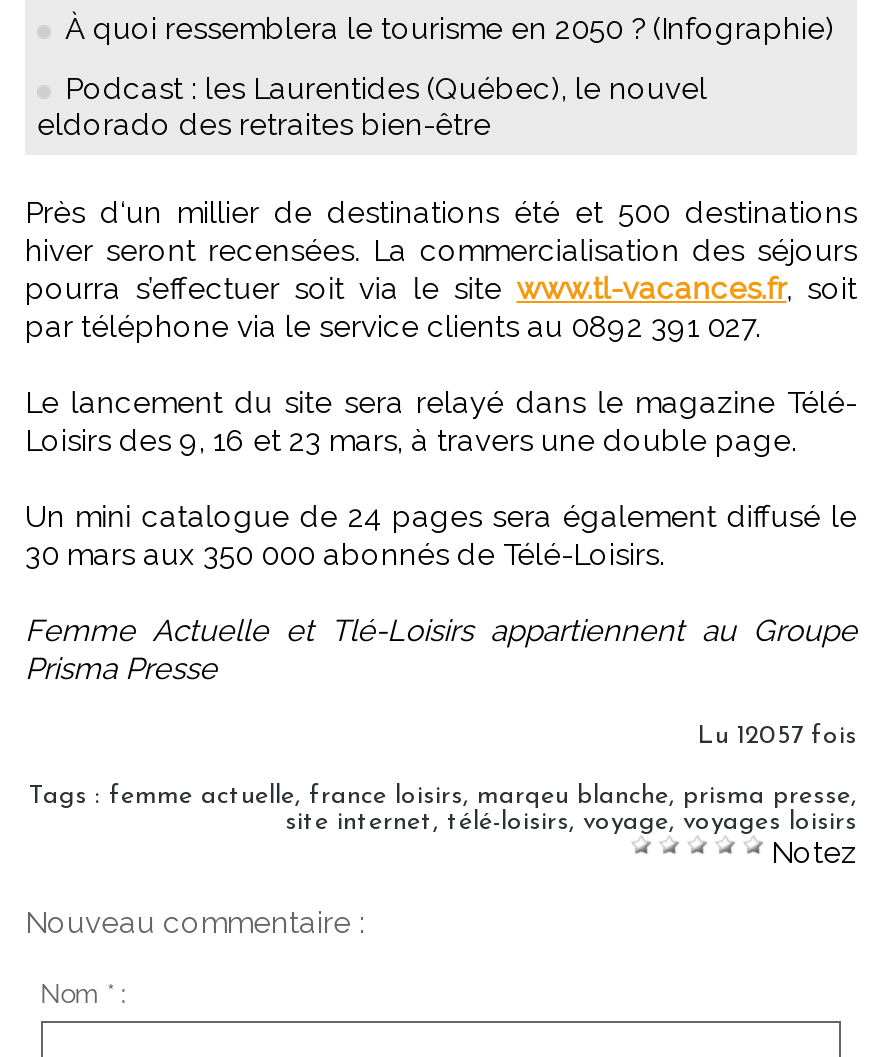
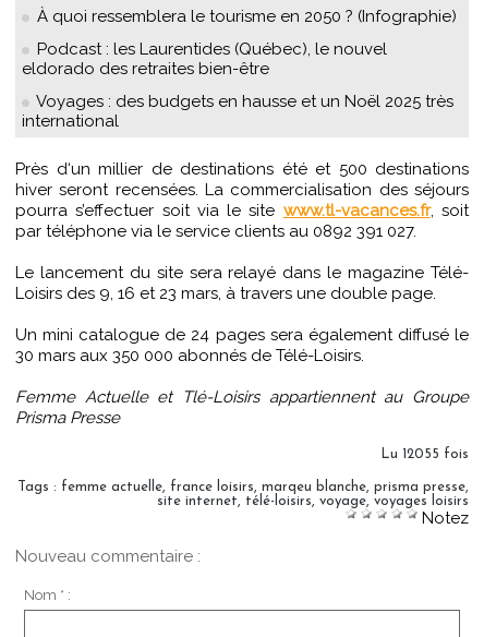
+ Voyages : des budgets en hausse et un Noël 2025 très
+ international

- Lu 12057 fois
+ Lu 12055 fois
